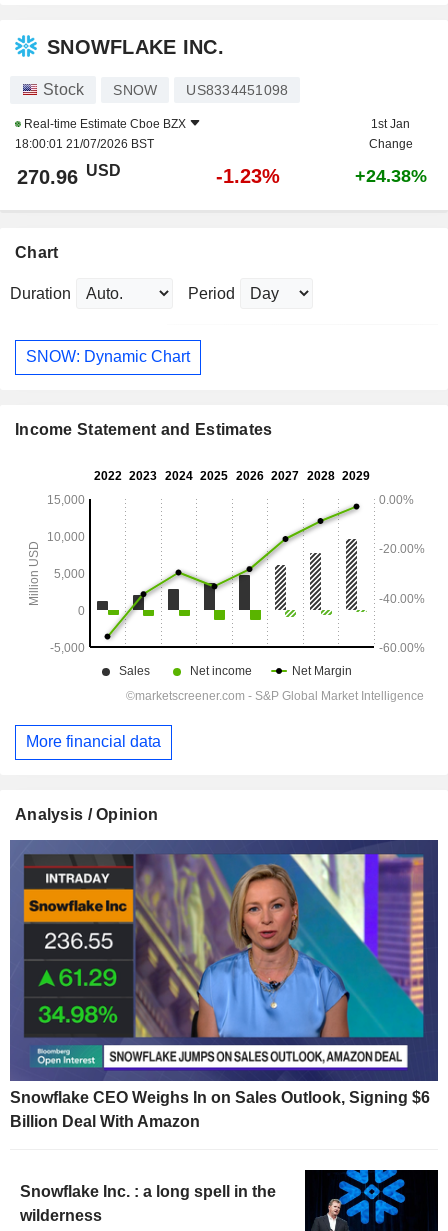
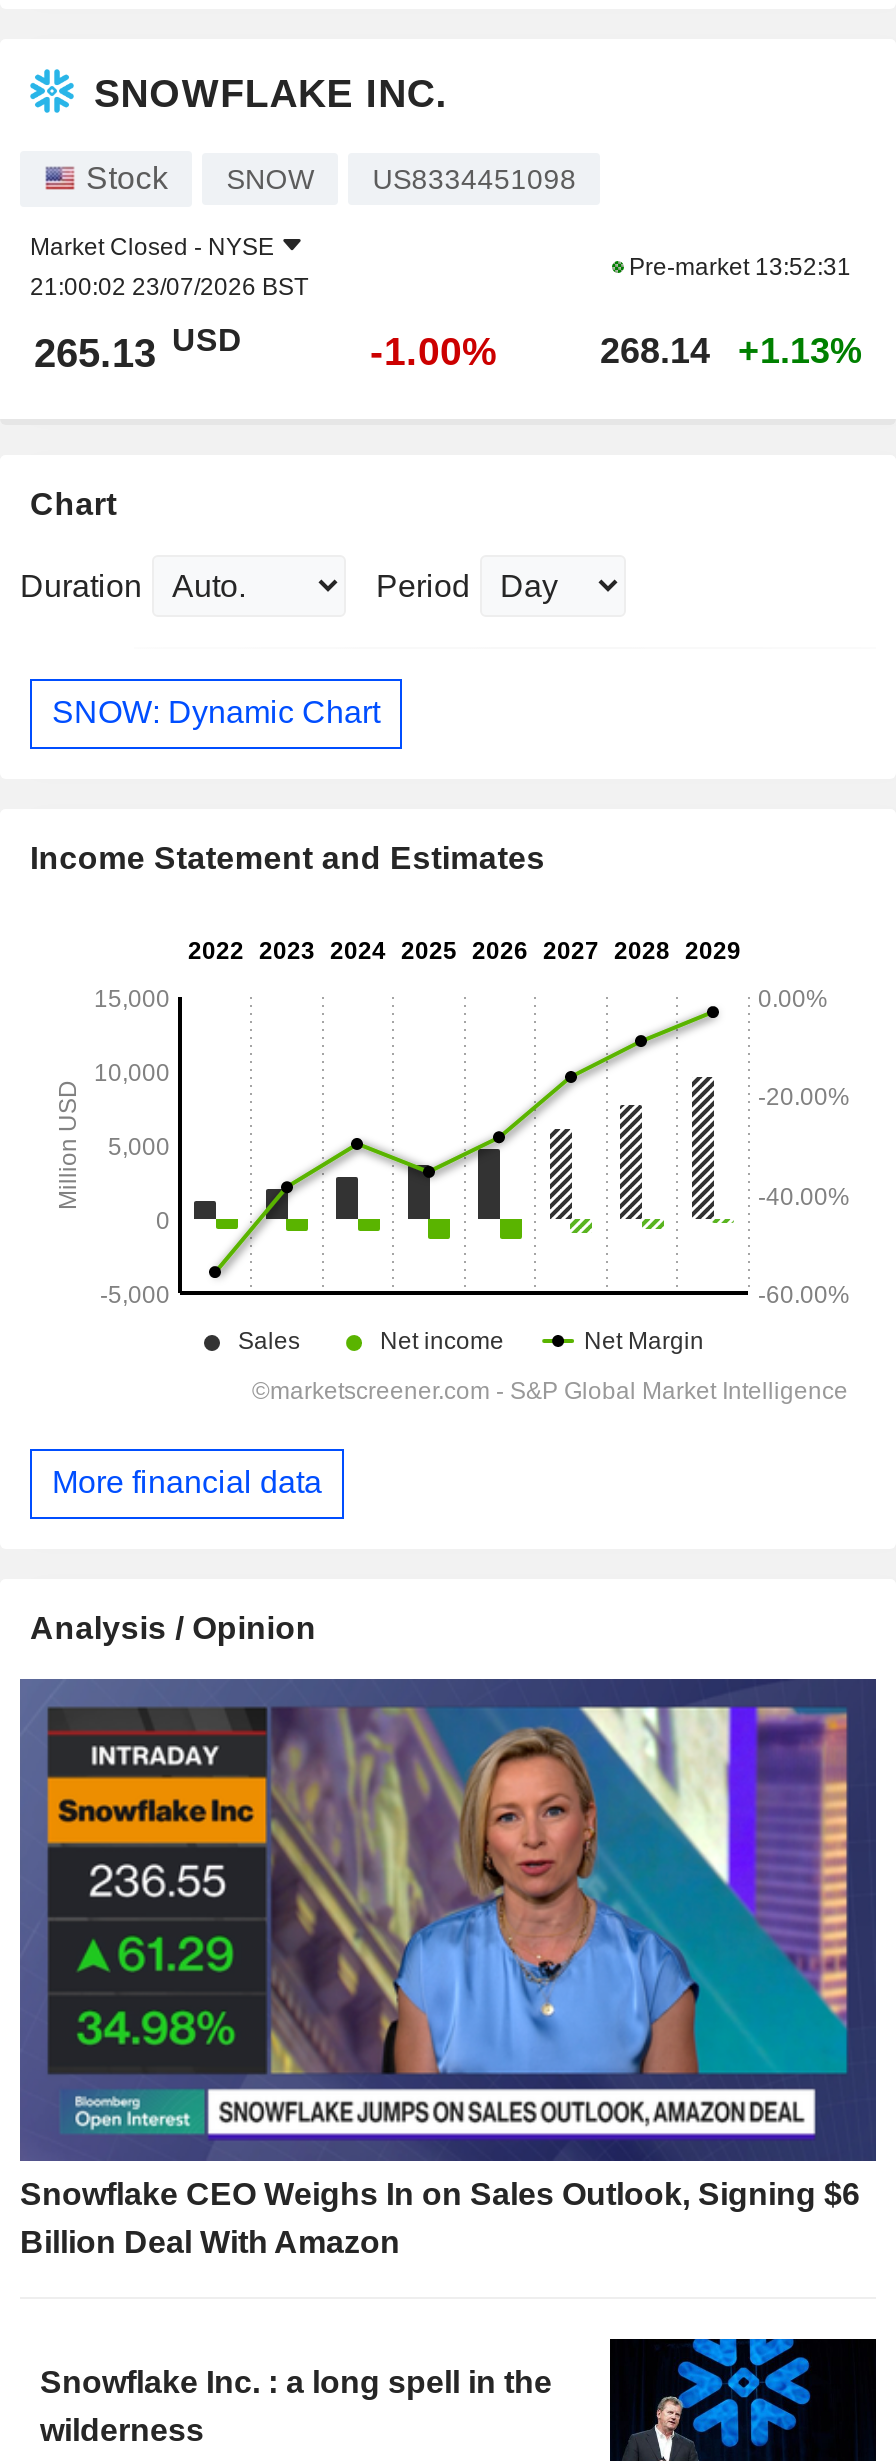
- Real-time Estimate Cboe BZX
- 18:00:01 21/07/2026 BST
+ Market Closed - NYSE
+ 21:00:02 23/07/2026 BST

- 1st Jan
- Change
+ Pre-market 13:52:31

- 270.96 USD
- -1.23%
- +24.38%
+ 265.13 USD
+ -1.00%
+ 268.14
+ +1.13%
